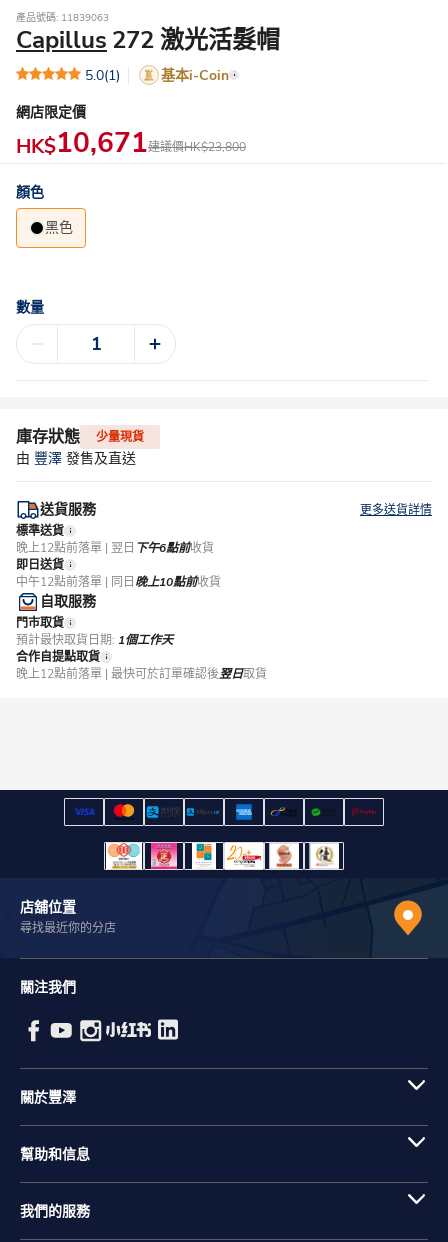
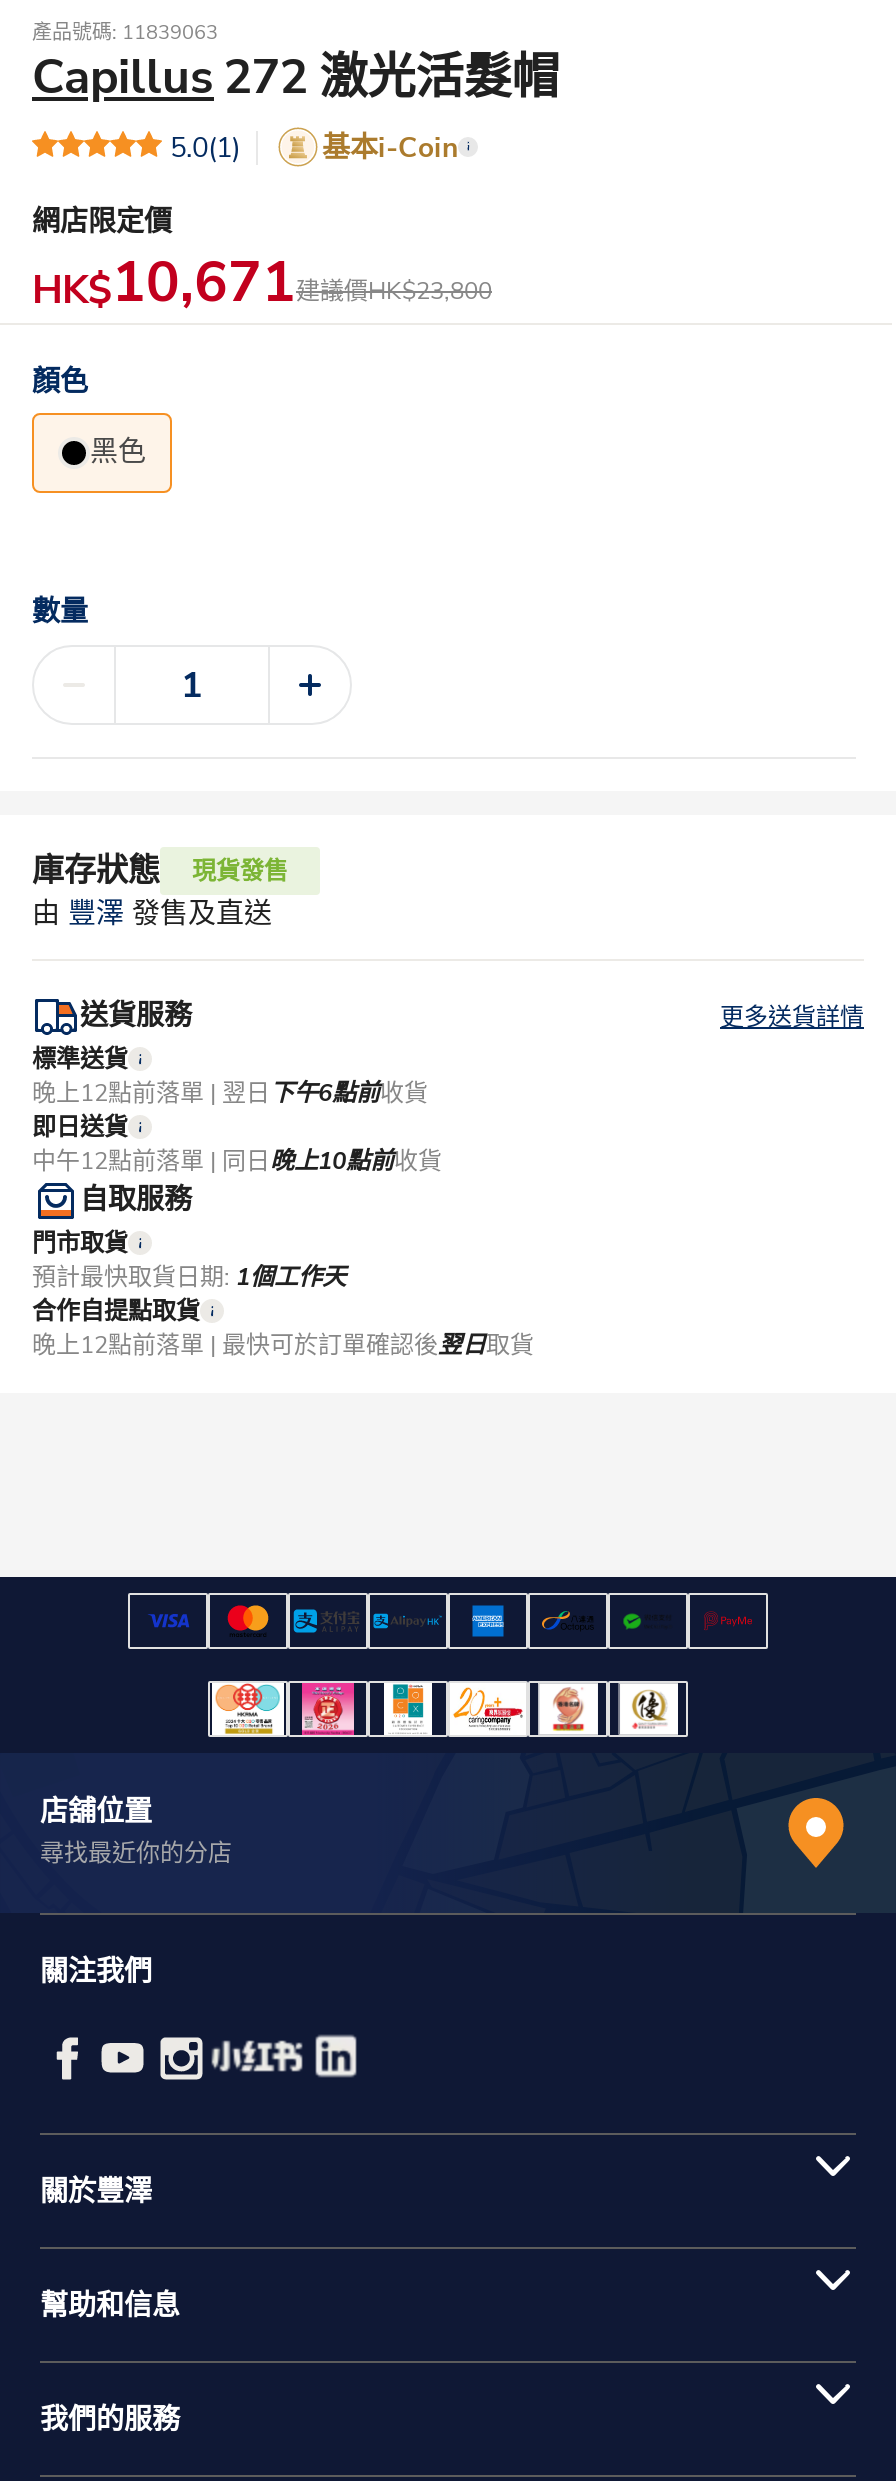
- 少量現貨
+ 現貨發售
